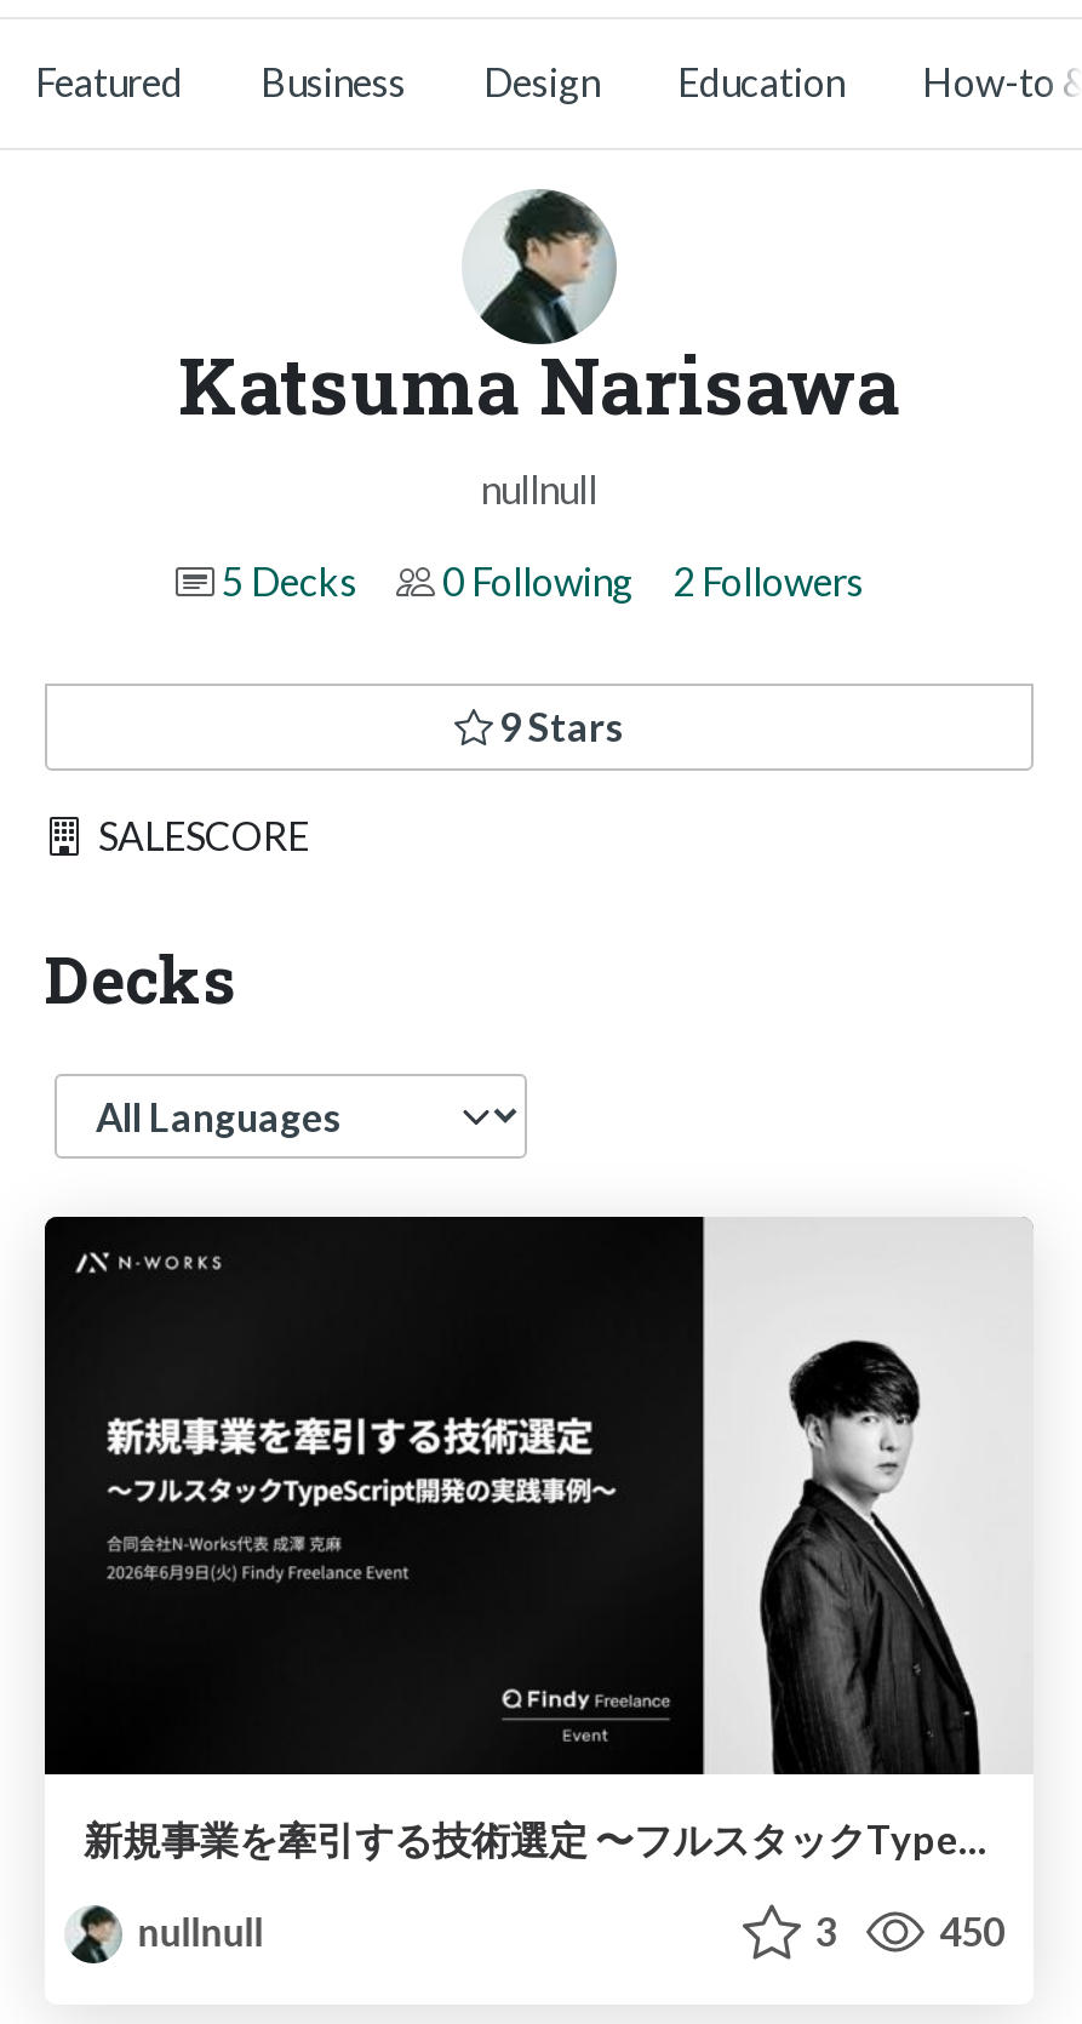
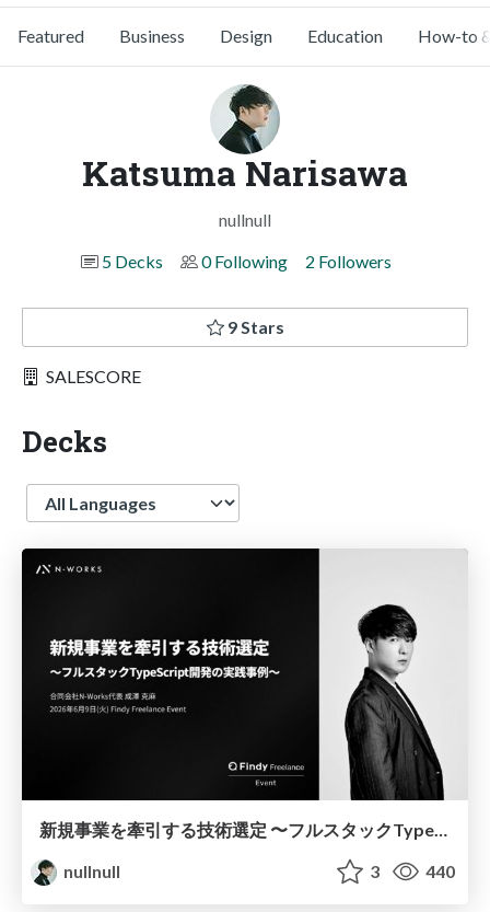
- 450
+ 440
